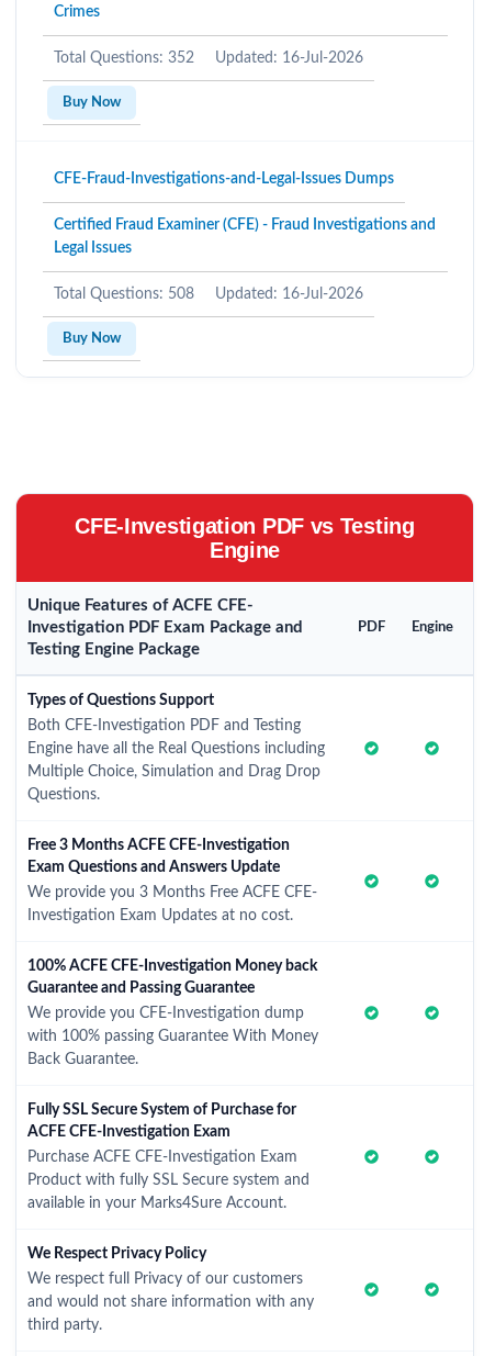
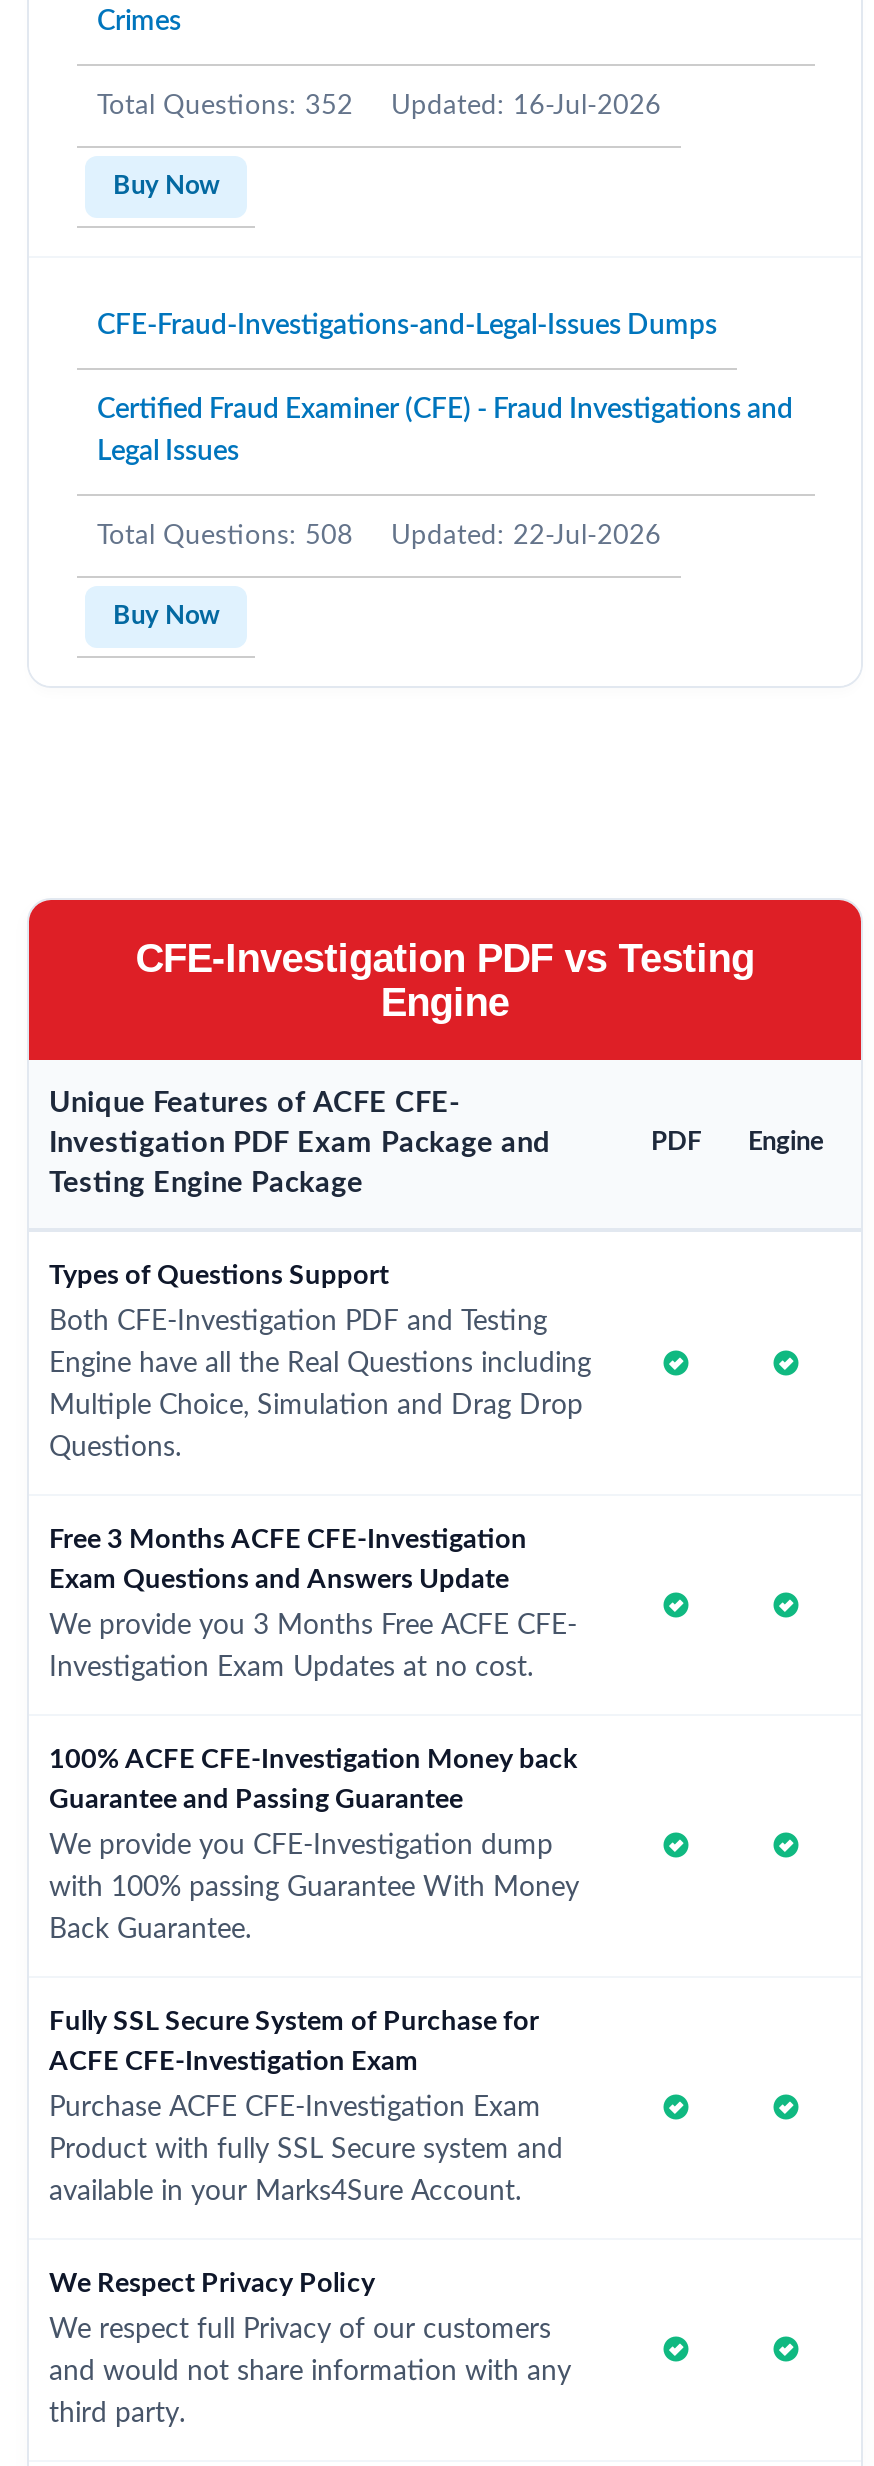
- Total Questions: 508 Updated: 16-Jul-2026
+ Total Questions: 508 Updated: 22-Jul-2026
